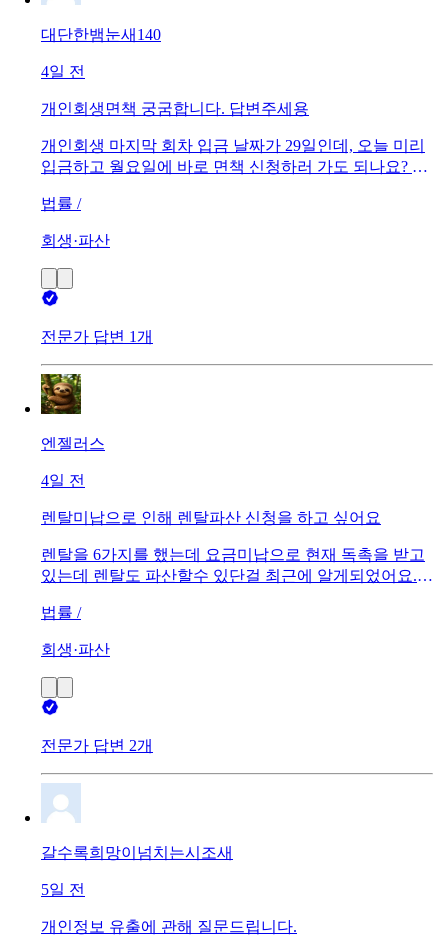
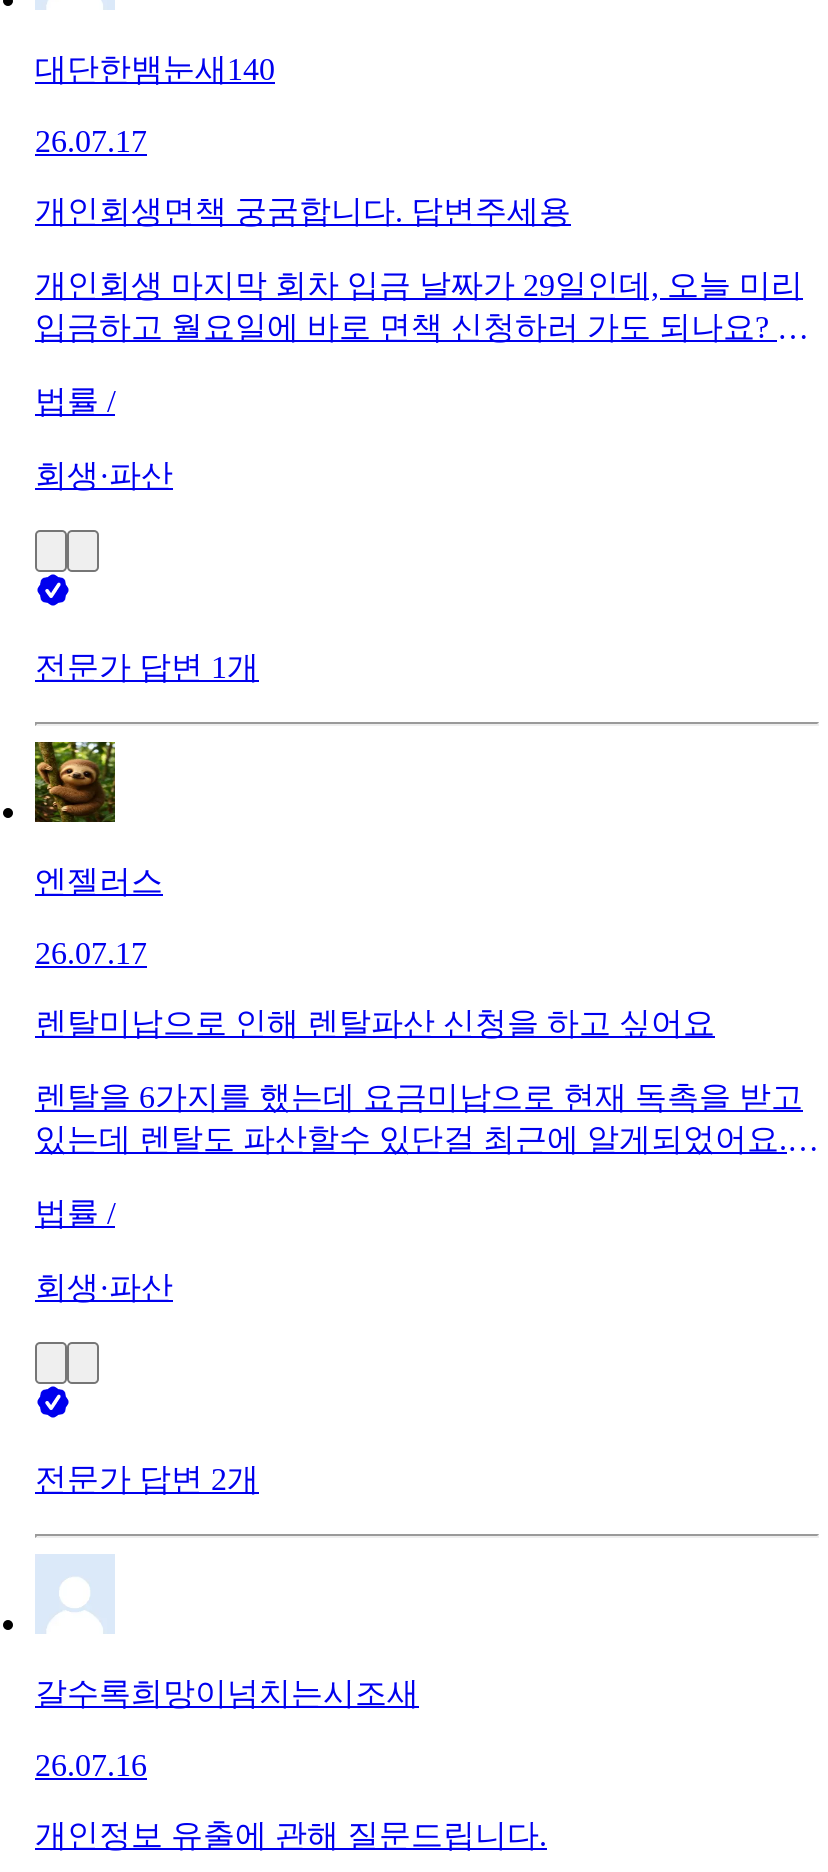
- 4일 전
+ 26.07.17

- 4일 전
+ 26.07.17

- 5일 전
+ 26.07.16
